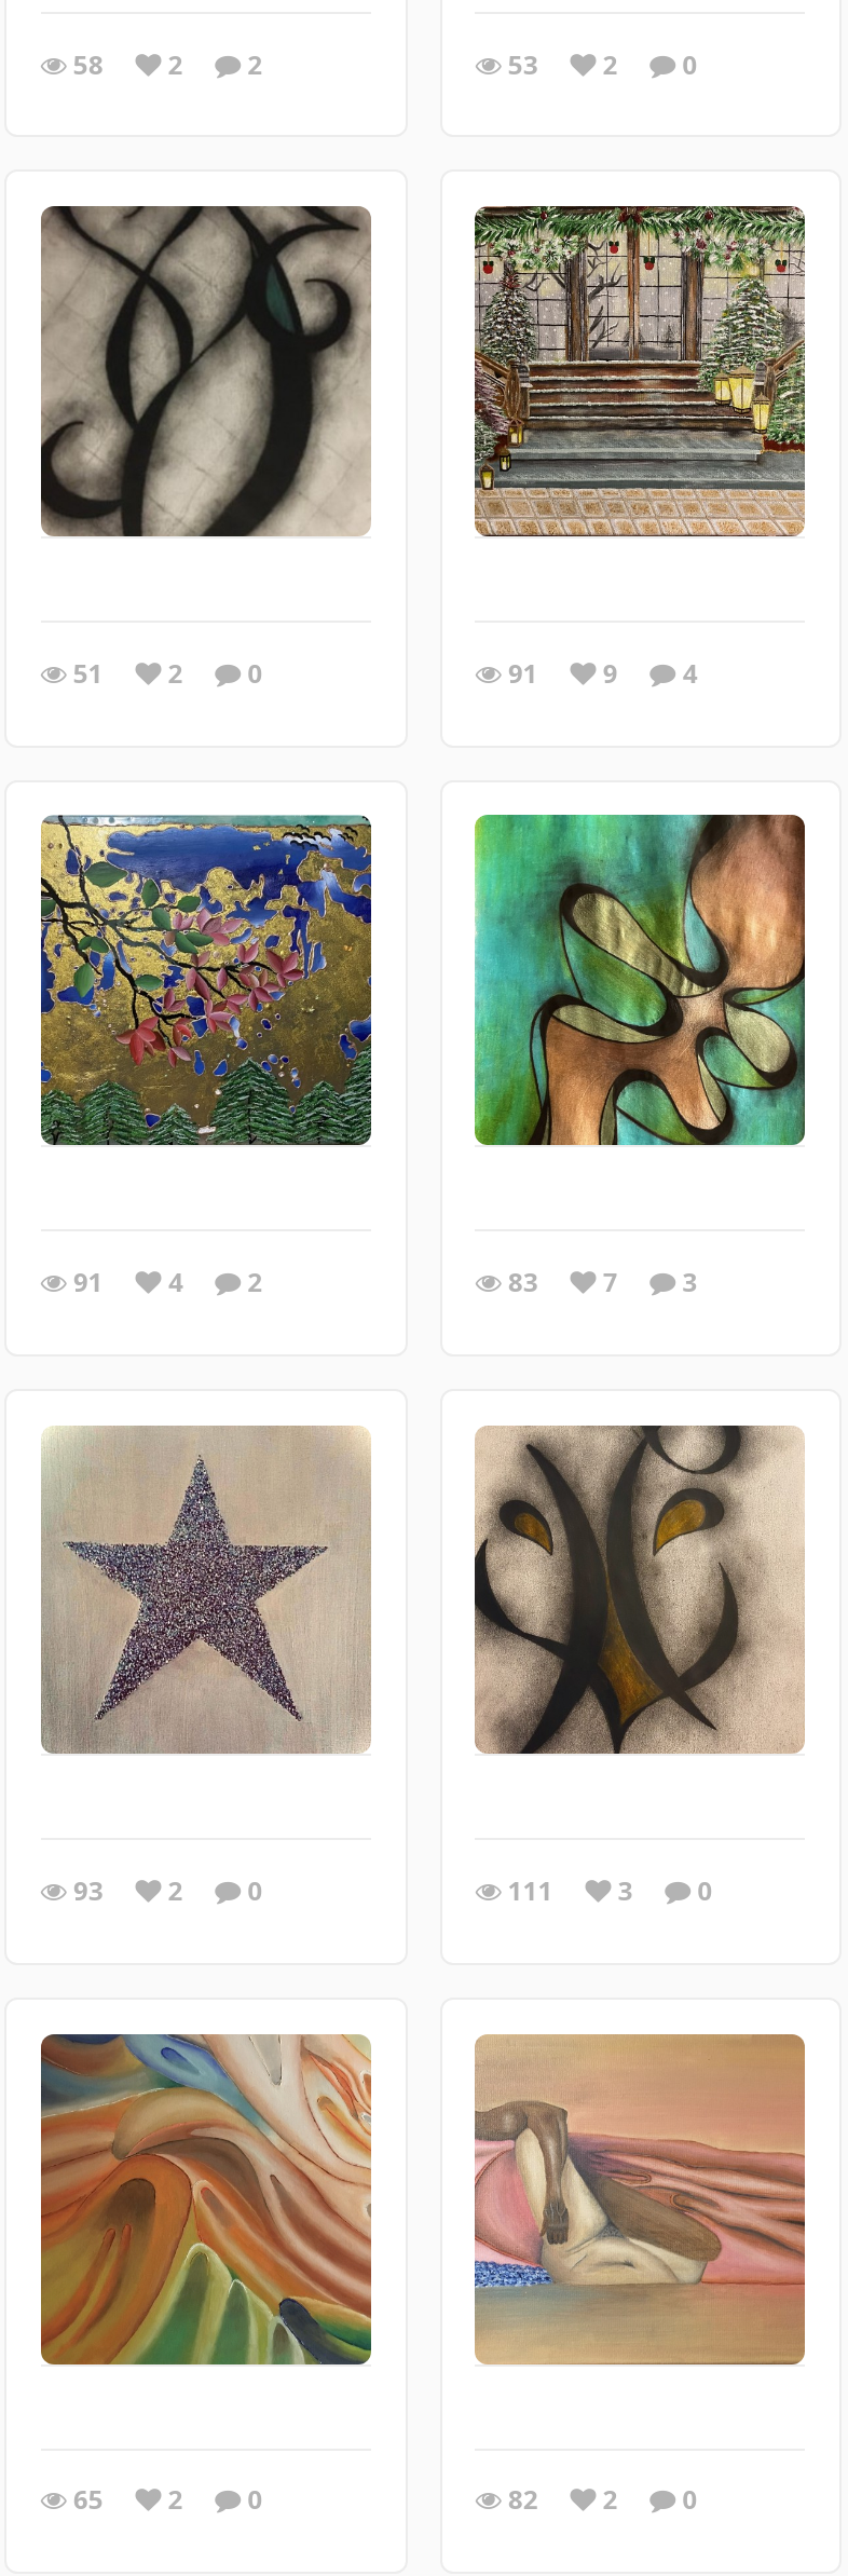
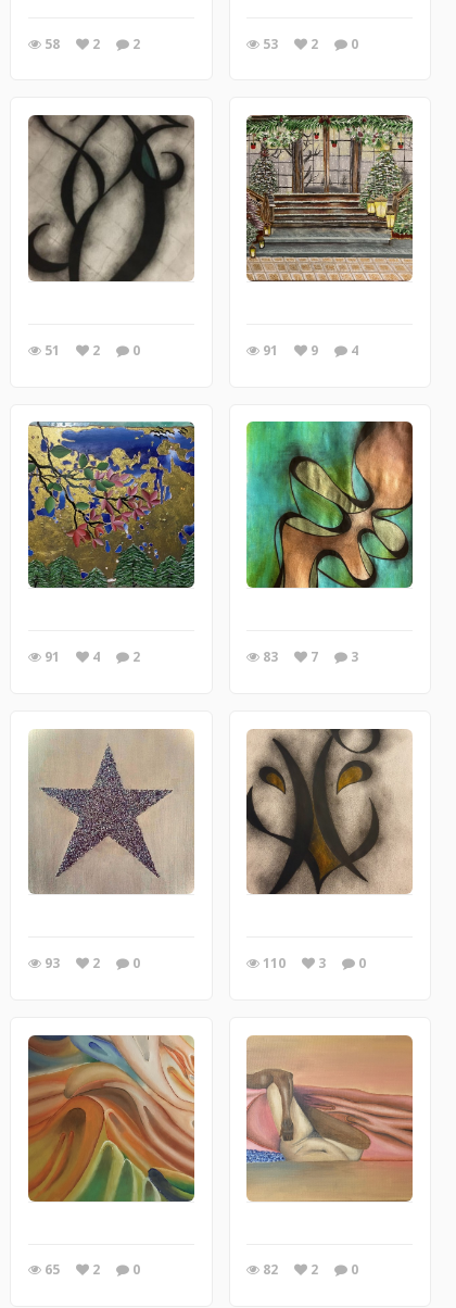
- 111 3 0
+ 110 3 0
